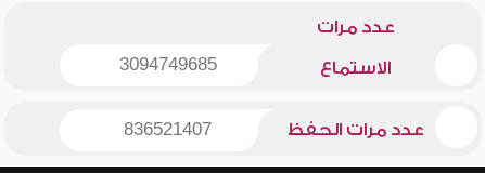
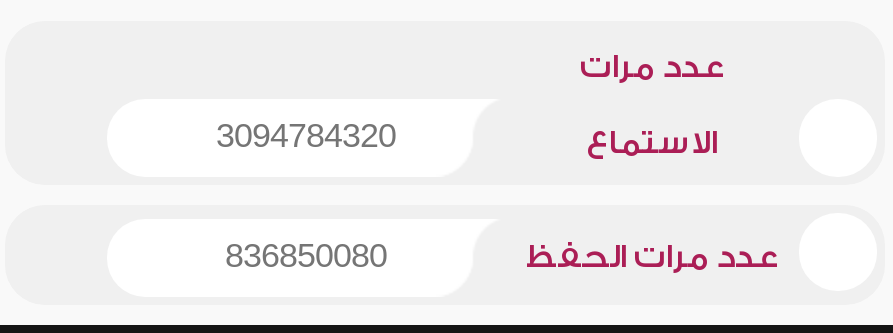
- 3094749685
+ 3094784320

- 836521407
+ 836850080
